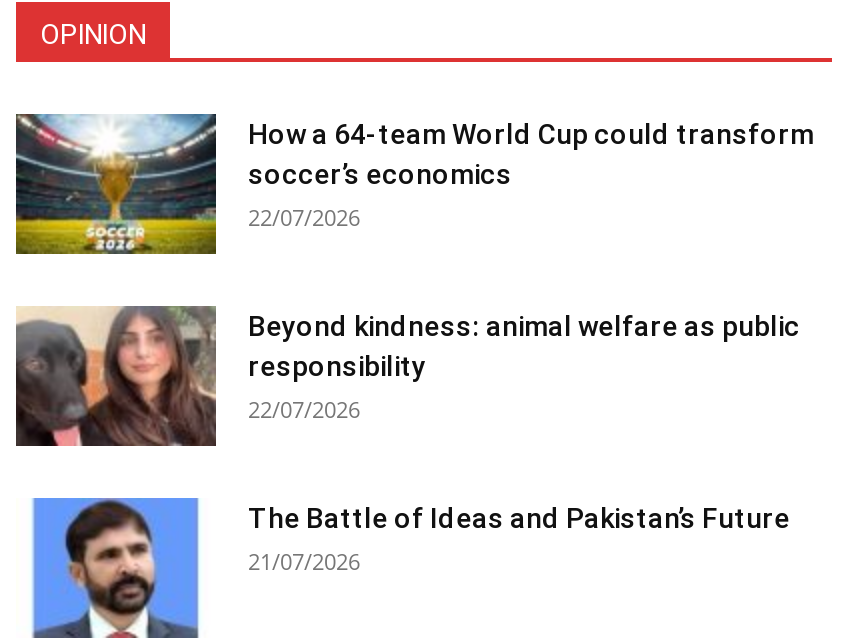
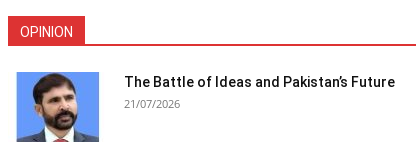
- [image]
- How a 64-team World Cup could transform
- soccer’s economics
- 22/07/2026
- Beyond kindness: animal welfare as public
- responsibility
- 22/07/2026

- [image]
